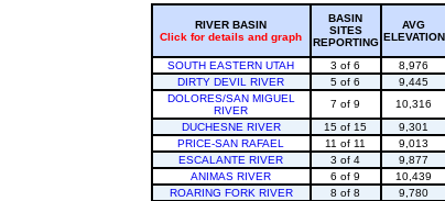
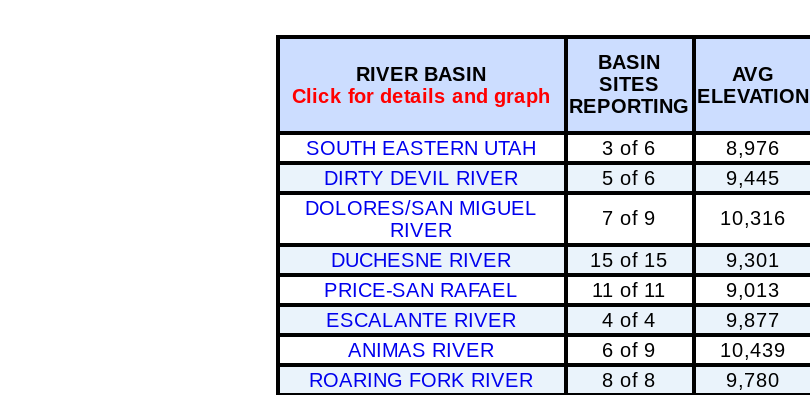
- 3 of 4
+ 4 of 4
